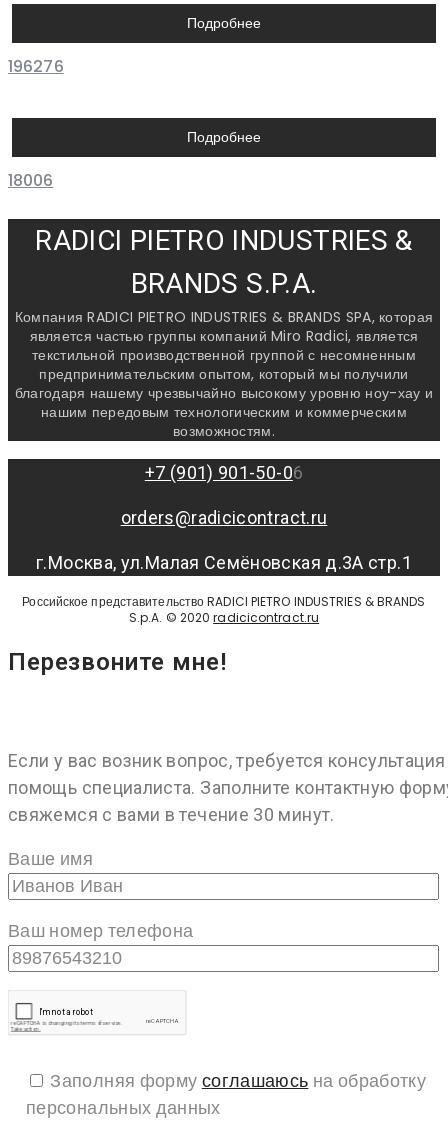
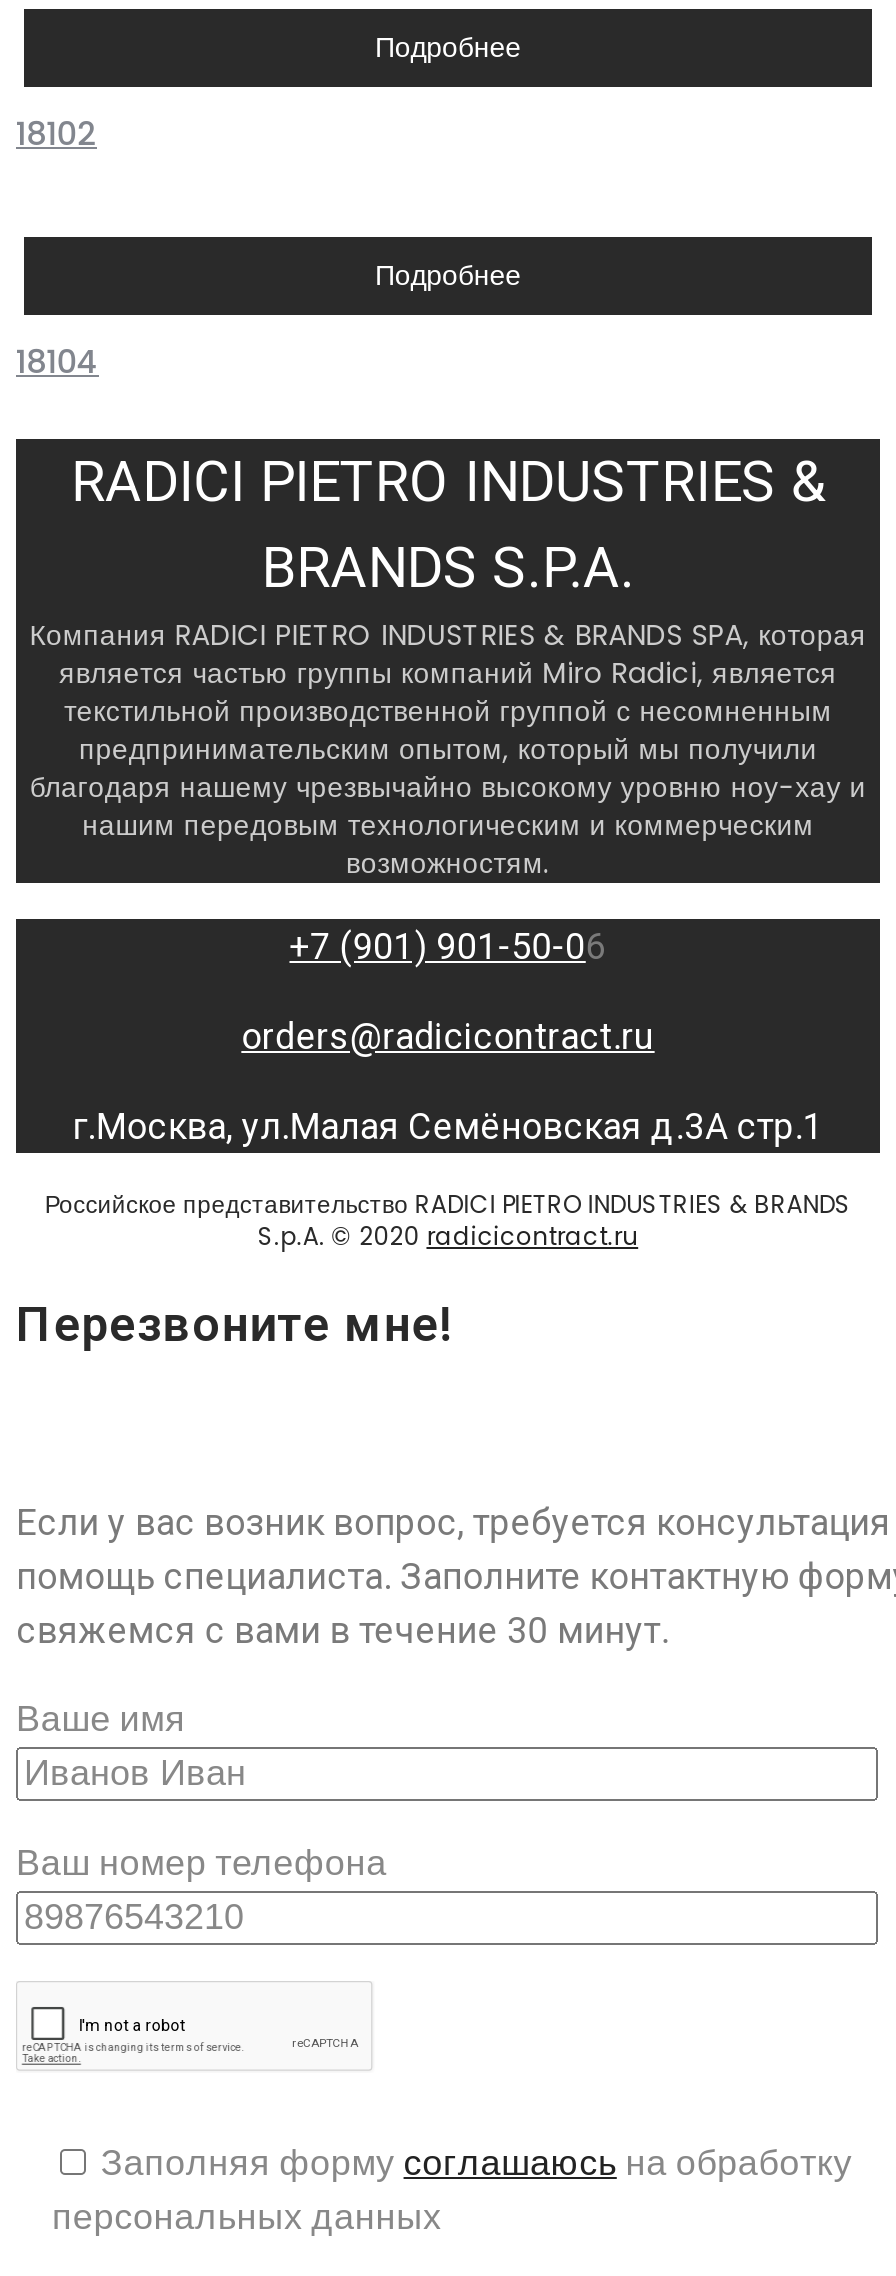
- 196276
+ 18102

- 18006
+ 18104
